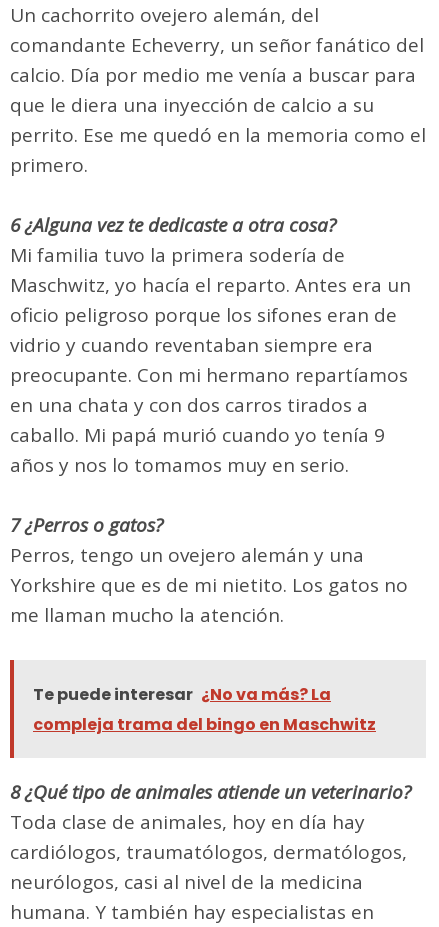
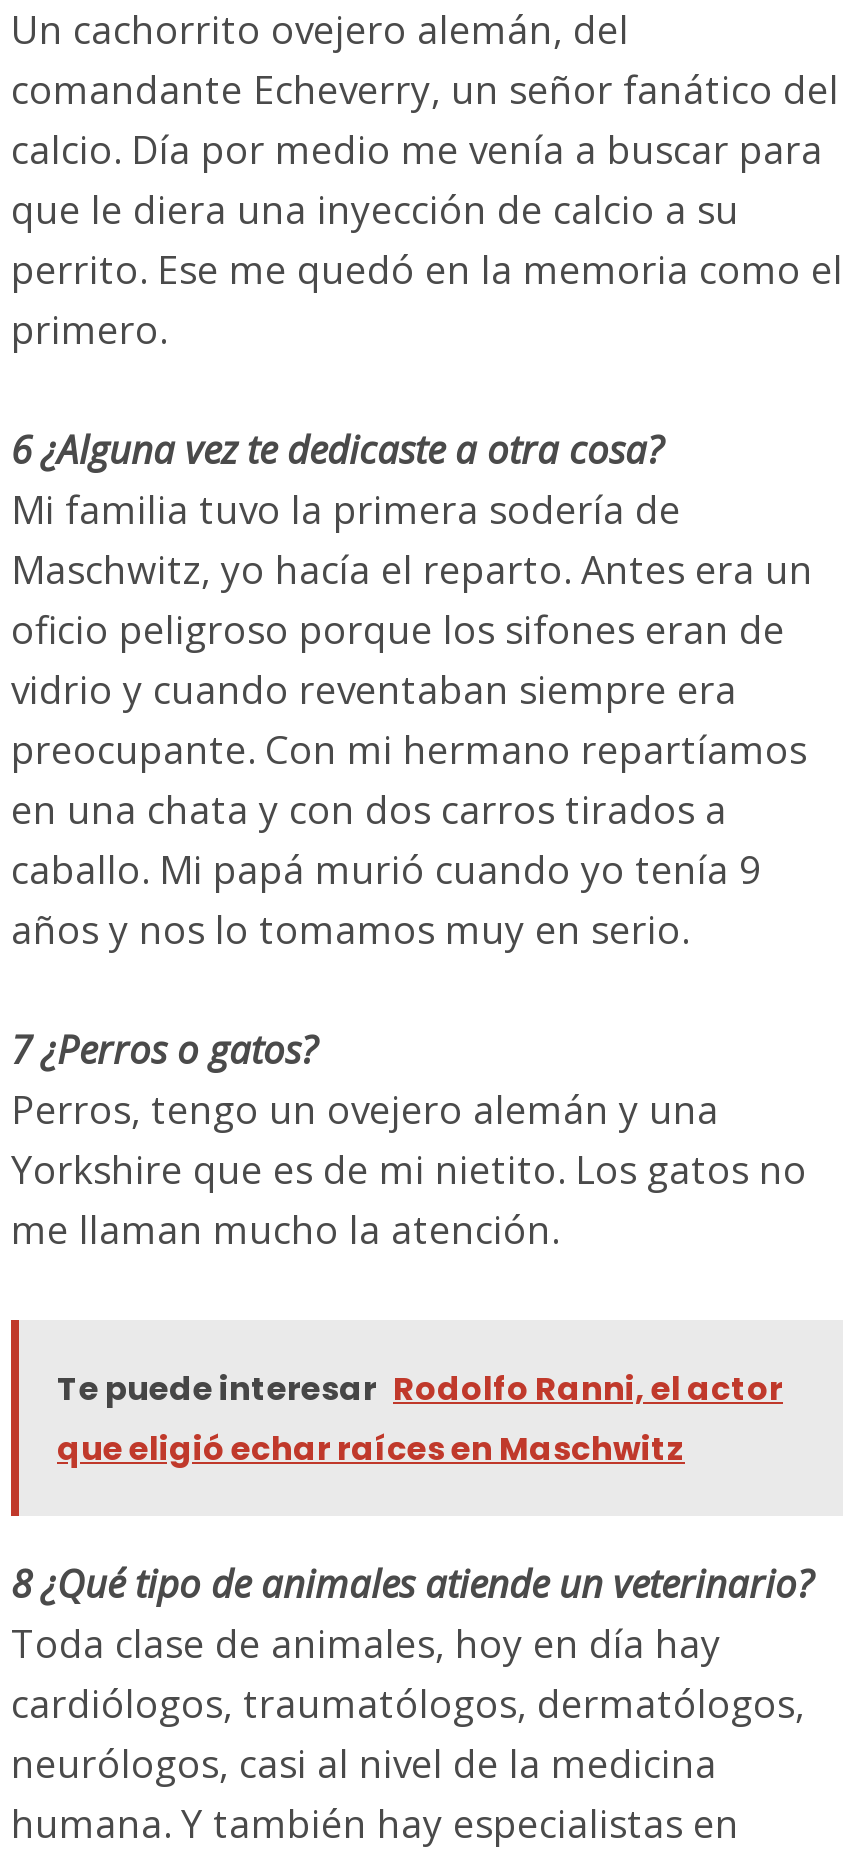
- Te puede interesar ¿No va más? La
+ Te puede interesar Rodolfo Ranni, el actor

- compleja trama del bingo en Maschwitz
+ que eligió echar raíces en Maschwitz
